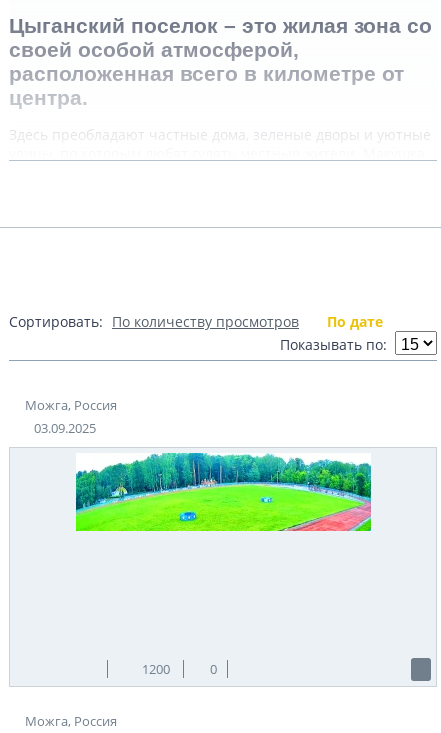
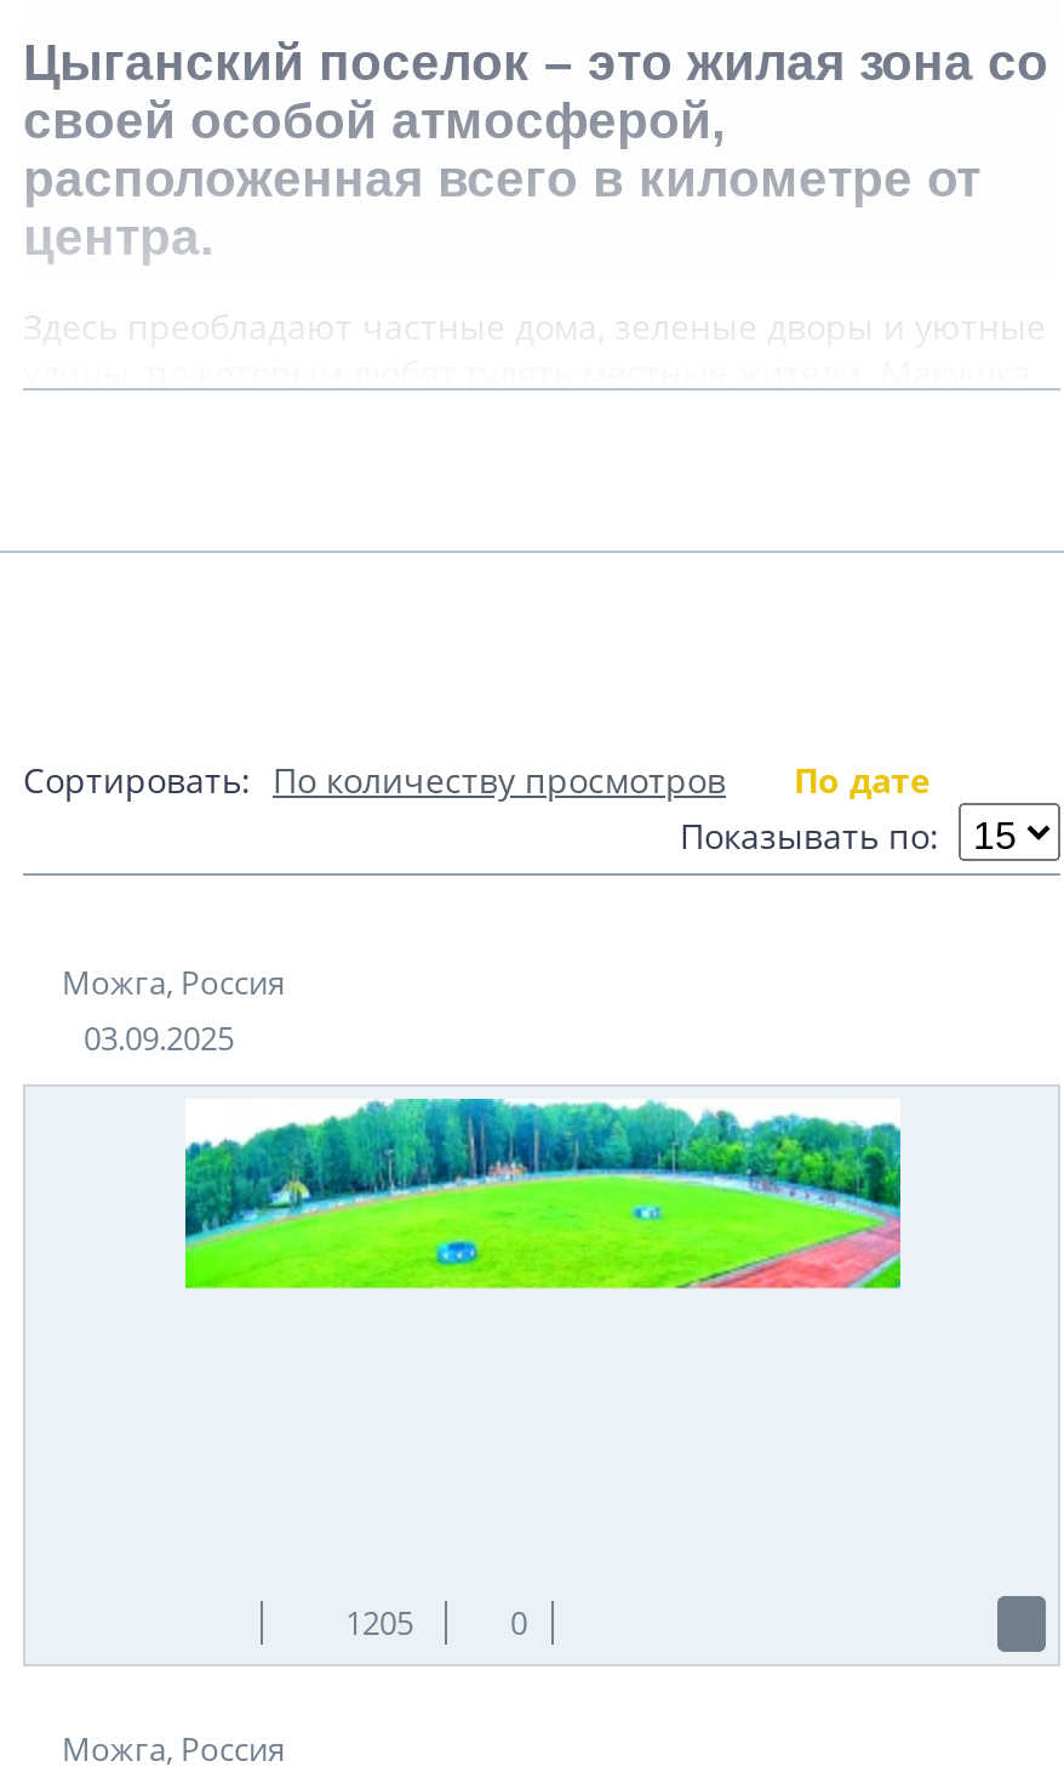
- 1200
+ 1205
